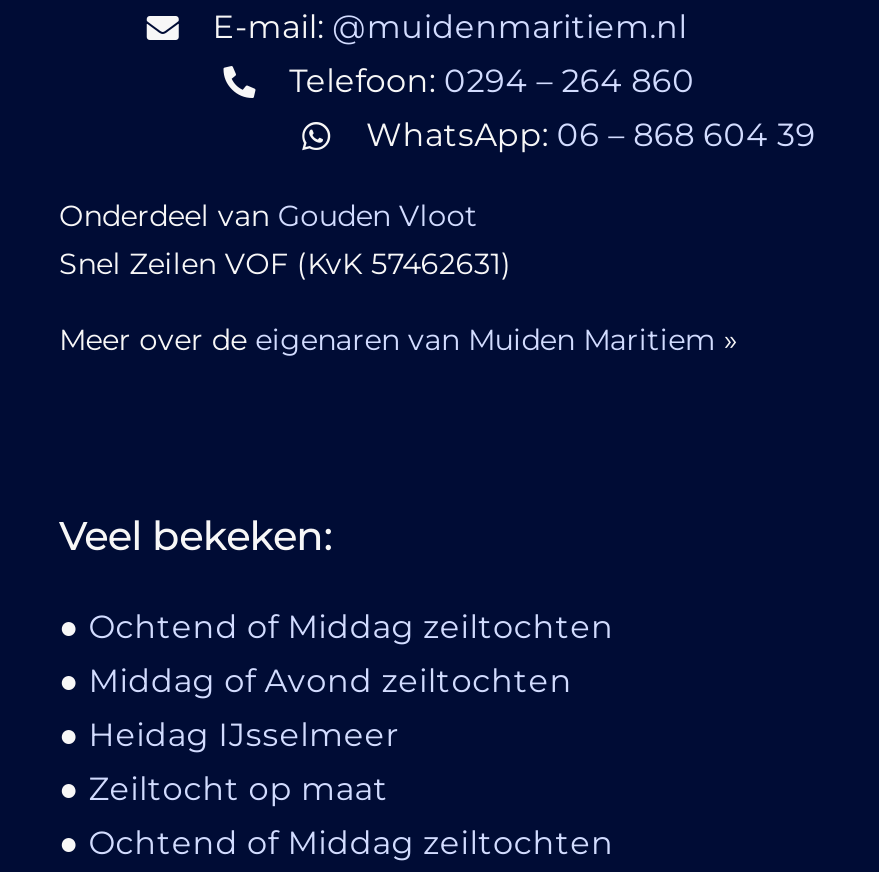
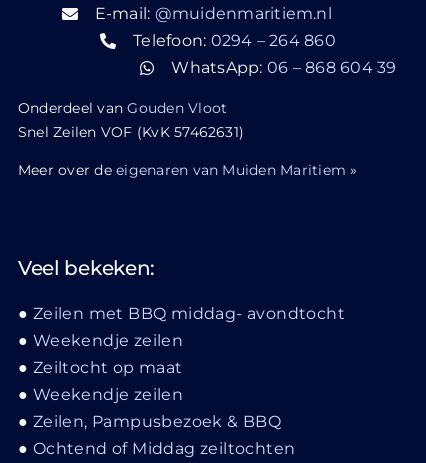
- Ochtend of Middag zeiltochten
- Middag of Avond zeiltochten
- Heidag IJsselmeer
+ Zeilen met BBQ middag- avondtocht
+ Weekendje zeilen

moved up: Zeiltocht op maat

+ Weekendje zeilen
+ Zeilen, Pampusbezoek & BBQ
